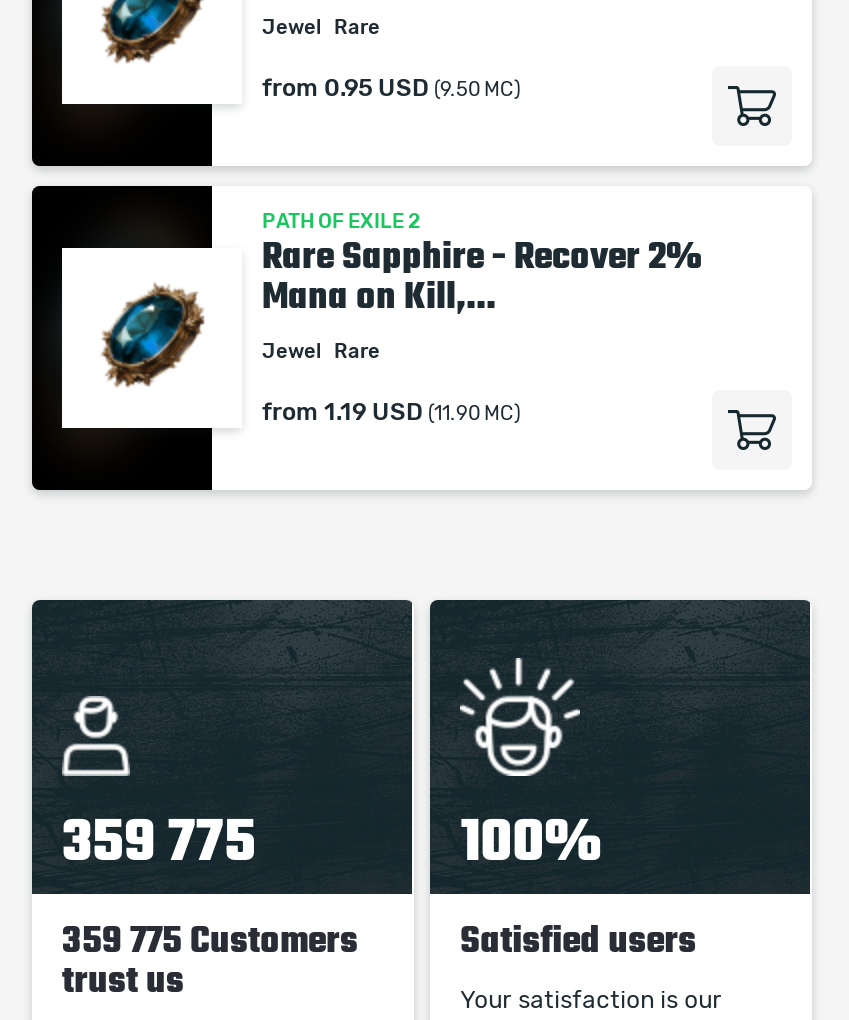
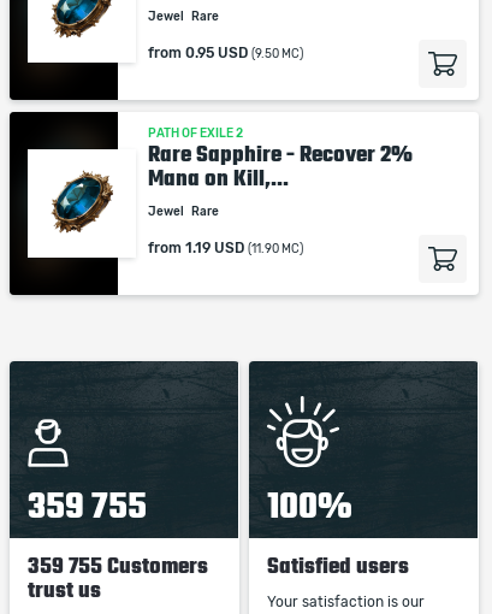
- 359 775
+ 359 755

- 359 775 Customers
+ 359 755 Customers
